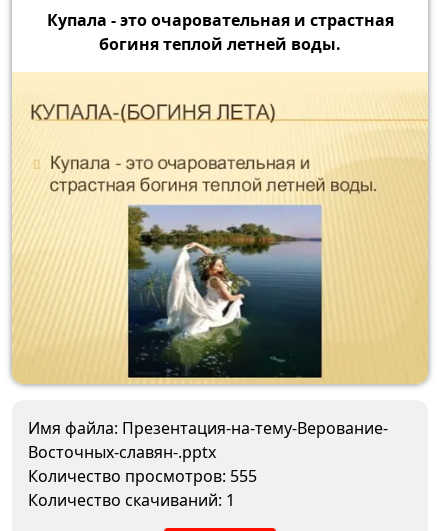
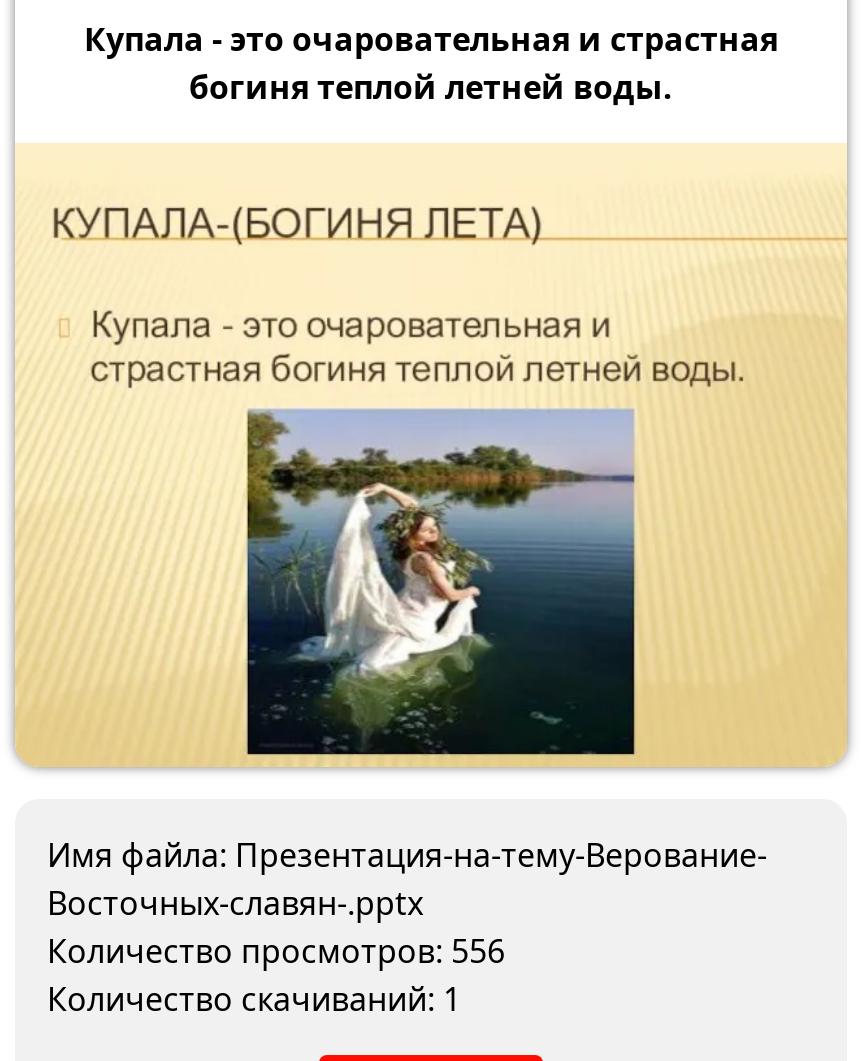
- Количество просмотров: 555
+ Количество просмотров: 556
